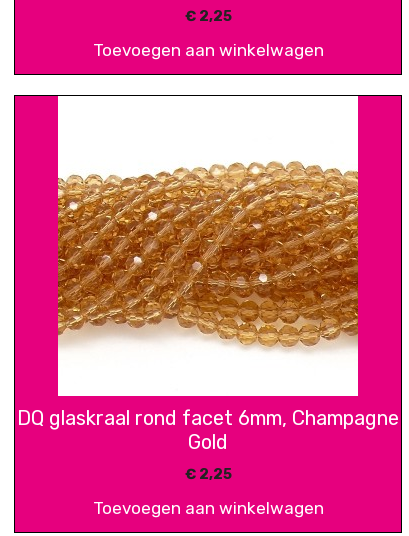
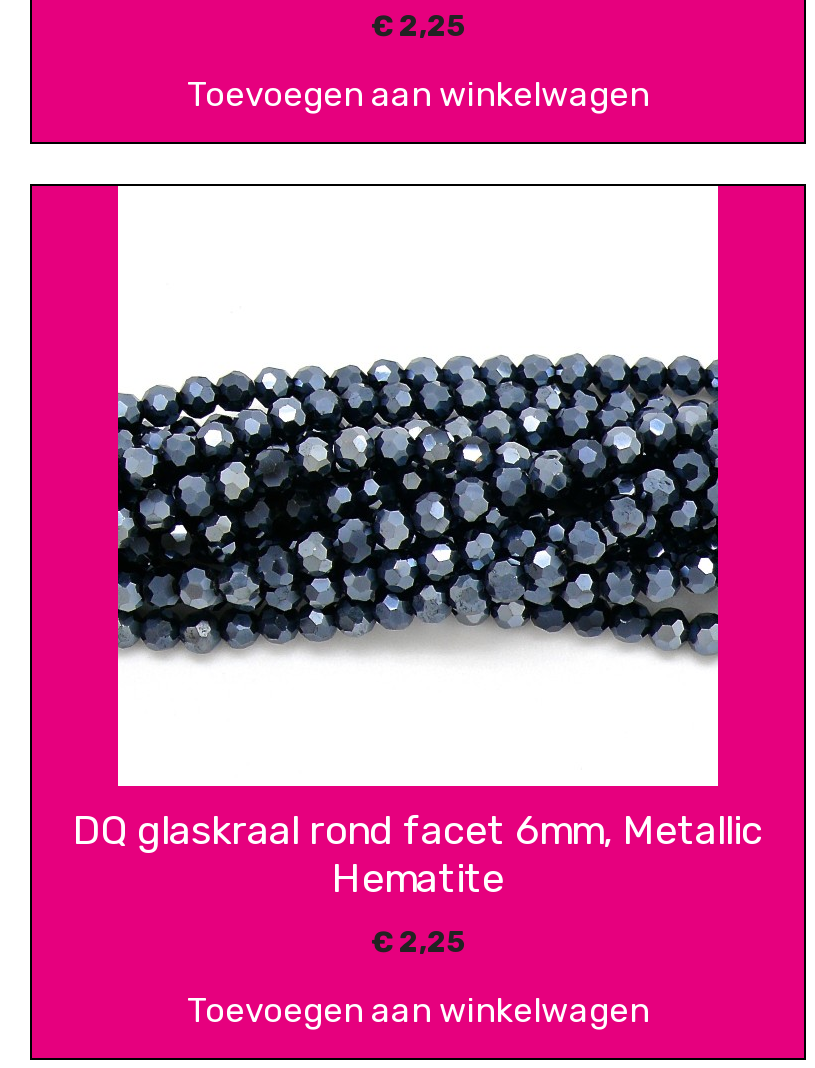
- [image]
+ [image]

- DQ glaskraal rond facet 6mm, Champagne
- Gold
+ DQ glaskraal rond facet 6mm, Metallic
+ Hematite
